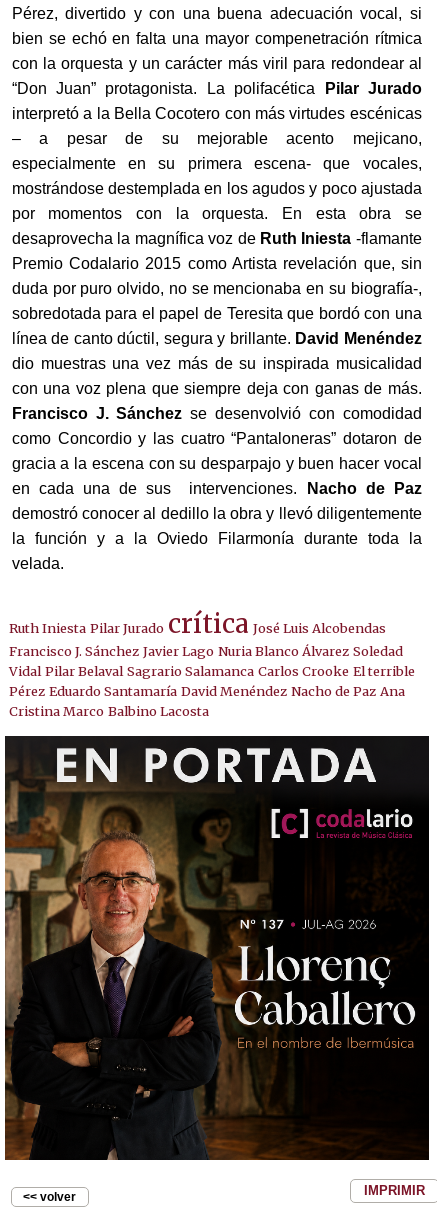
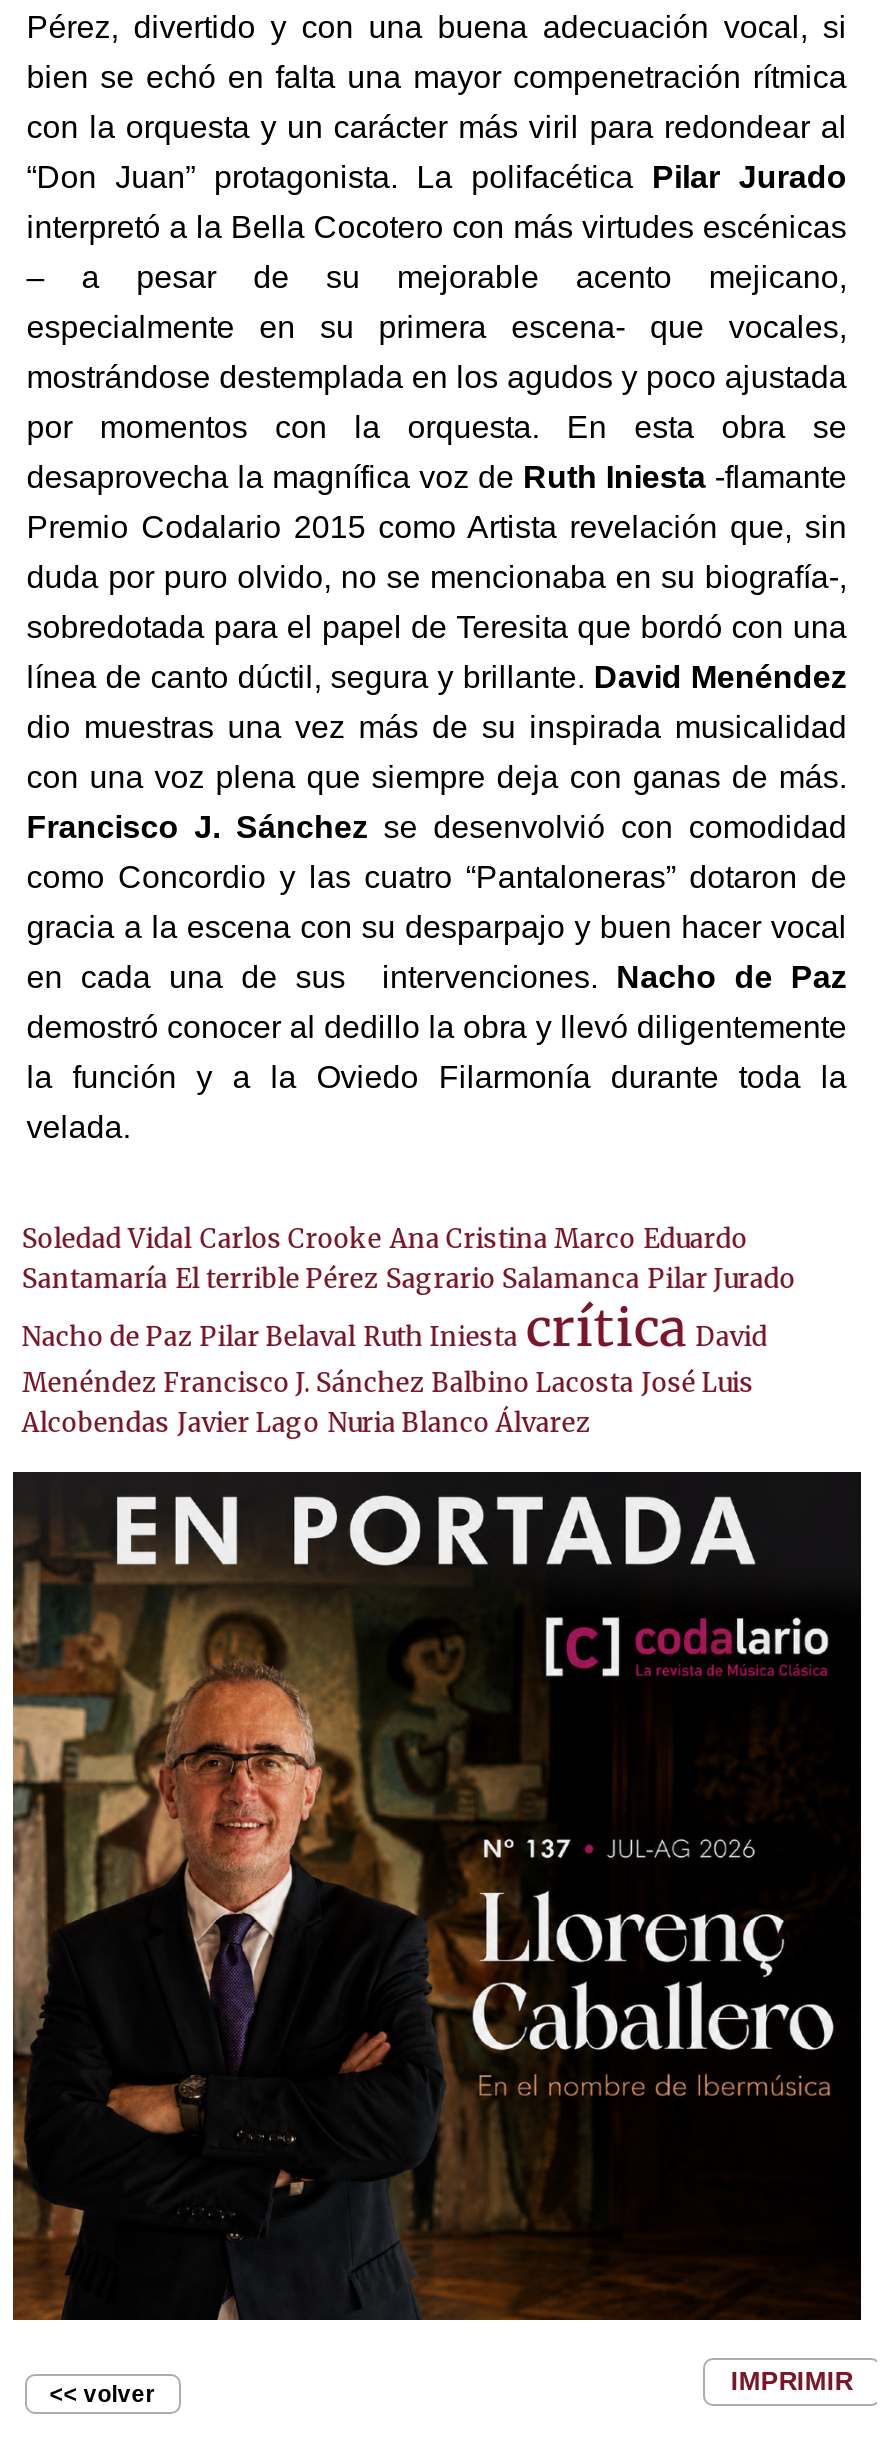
- Ruth Iniesta Pilar Jurado crítica José Luis Alcobendas
- Francisco J. Sánchez Javier Lago Nuria Blanco Álvarez Soledad
- Vidal Pilar Belaval Sagrario Salamanca Carlos Crooke El terrible
- Pérez Eduardo Santamaría David Menéndez Nacho de Paz Ana
- Cristina Marco Balbino Lacosta
+ Soledad Vidal Carlos Crooke Ana Cristina Marco Eduardo
+ Santamaría El terrible Pérez Sagrario Salamanca Pilar Jurado
+ Nacho de Paz Pilar Belaval Ruth Iniesta crítica David
+ Menéndez Francisco J. Sánchez Balbino Lacosta José Luis
+ Alcobendas Javier Lago Nuria Blanco Álvarez
